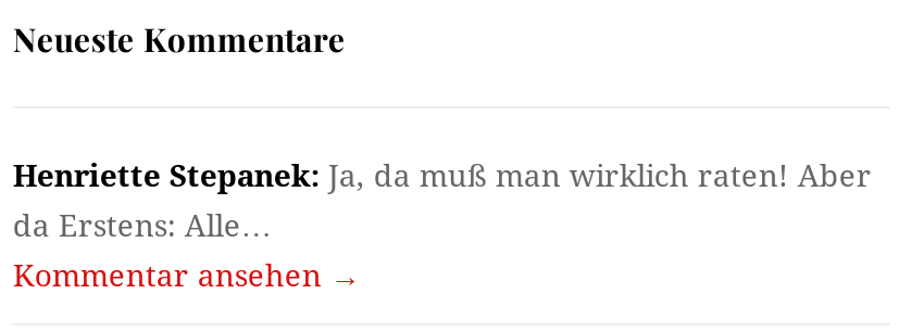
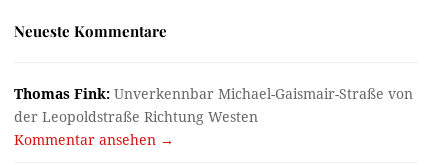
- Henriette Stepanek: Ja, da muß man wirklich raten! Aber
- da Erstens: Alle…
+ Thomas Fink: Unverkennbar Michael-Gaismair-Straße von
+ der Leopoldstraße Richtung Westen
